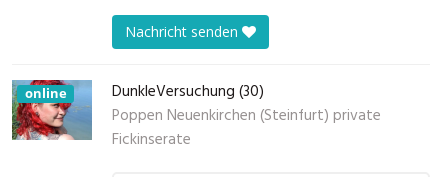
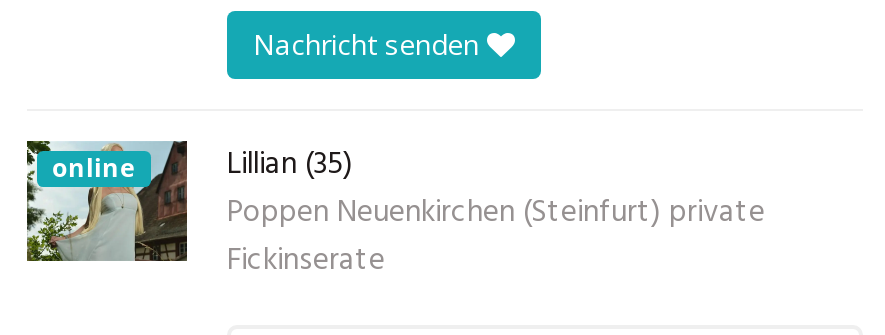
- [image]
- DunkleVersuchung (30)
+ [image]
+ Lillian (35)
